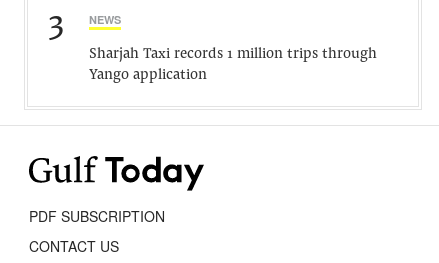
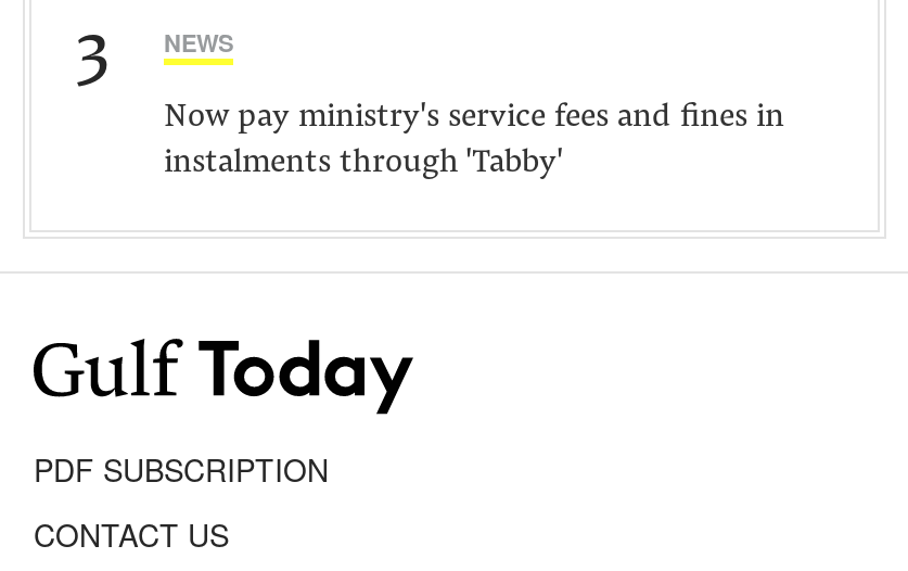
- Sharjah Taxi records 1 million trips through
- Yango application
+ Now pay ministry's service fees and fines in
+ instalments through 'Tabby'
